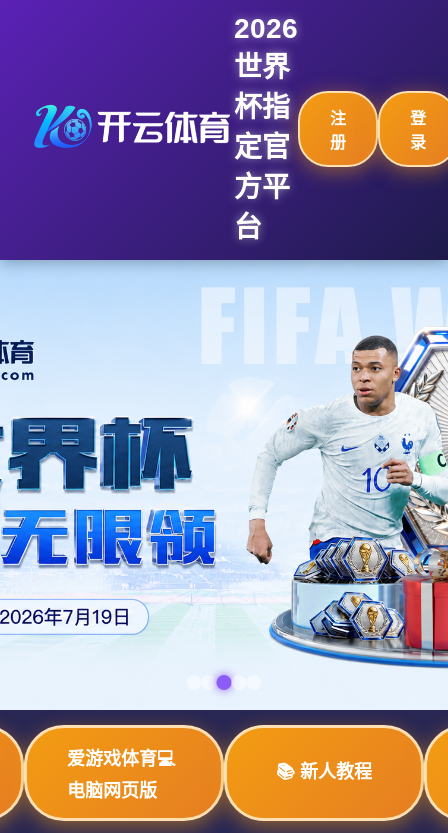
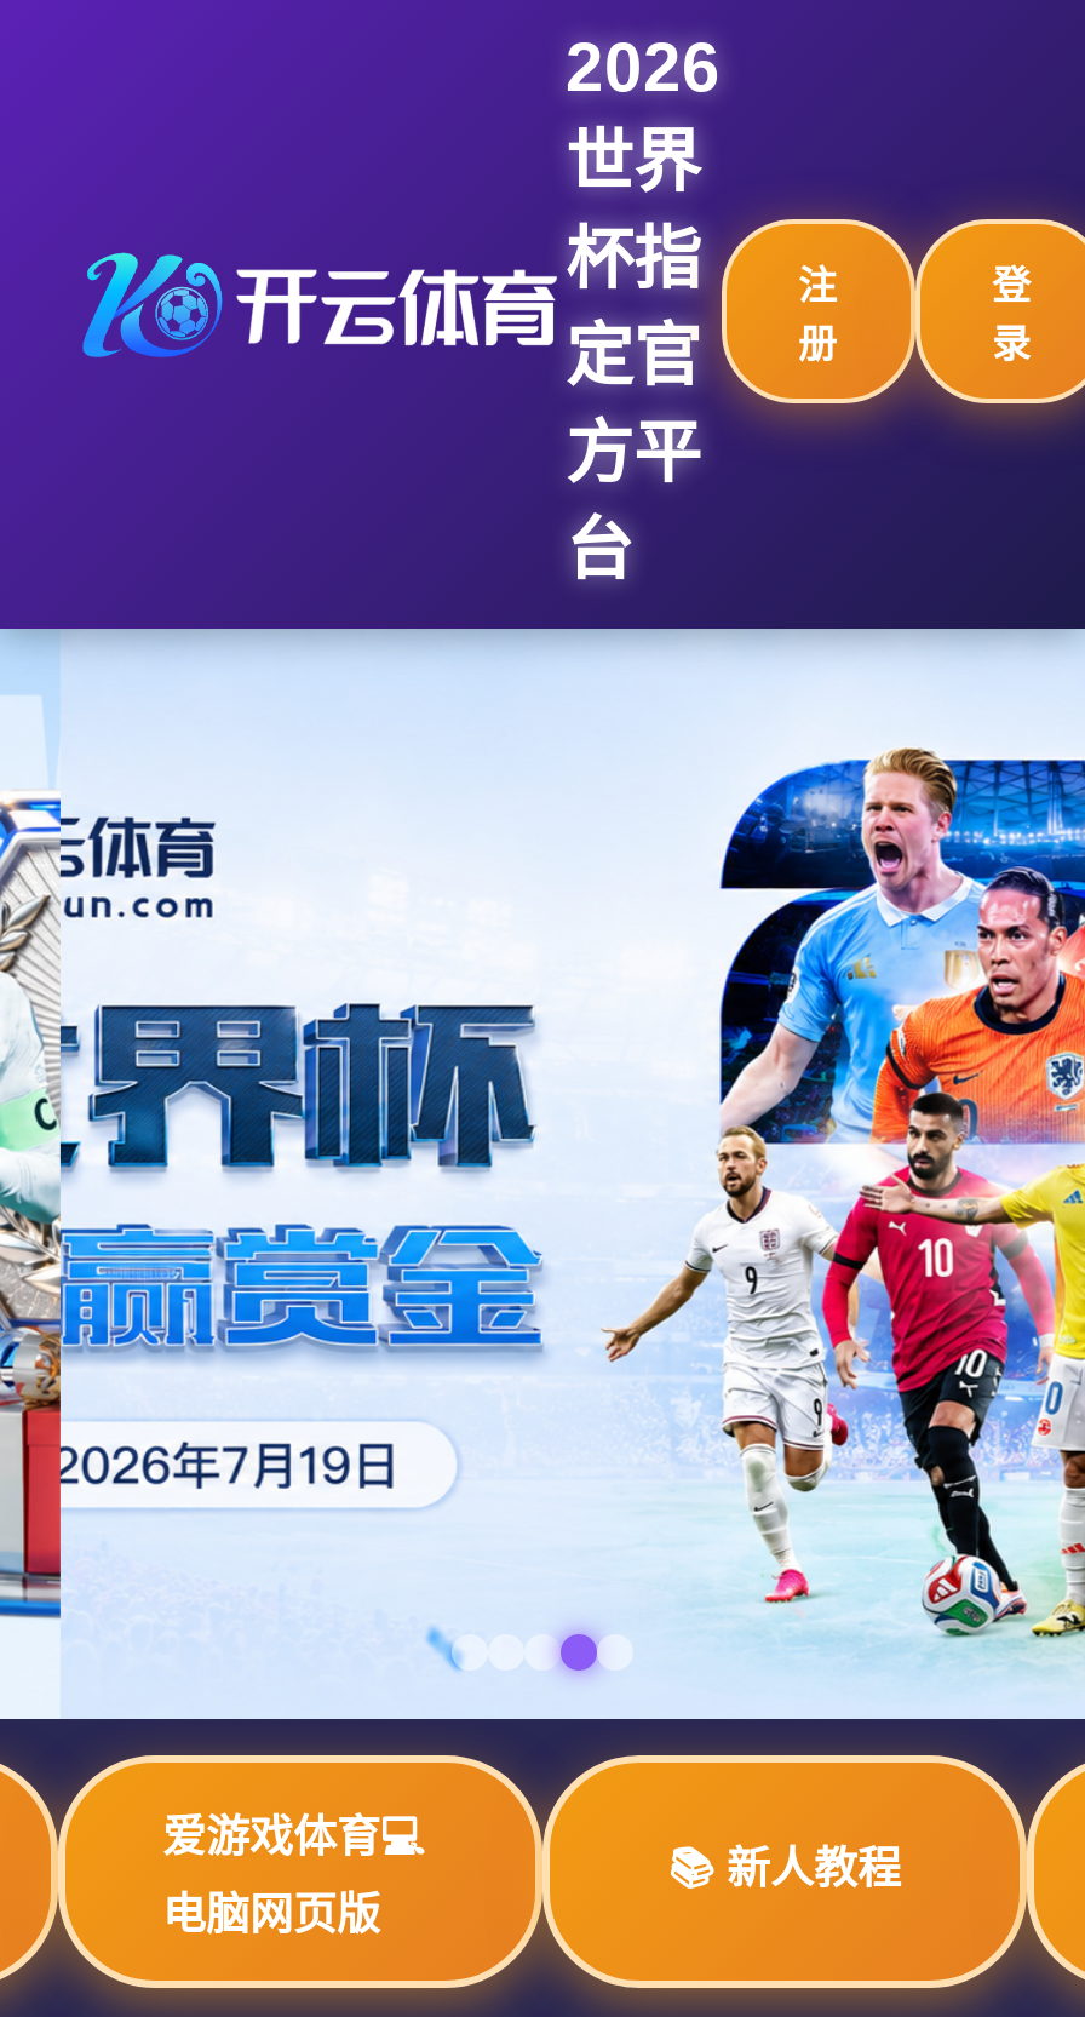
- [image]
+ [image]
